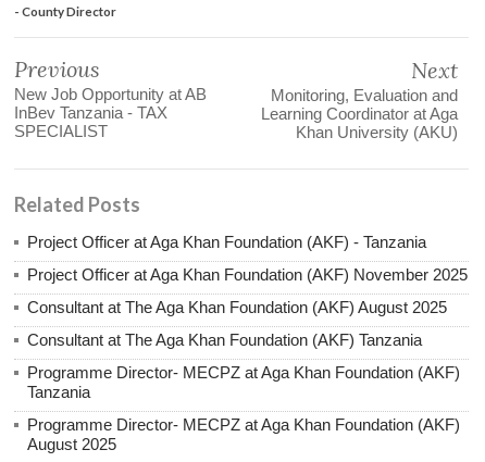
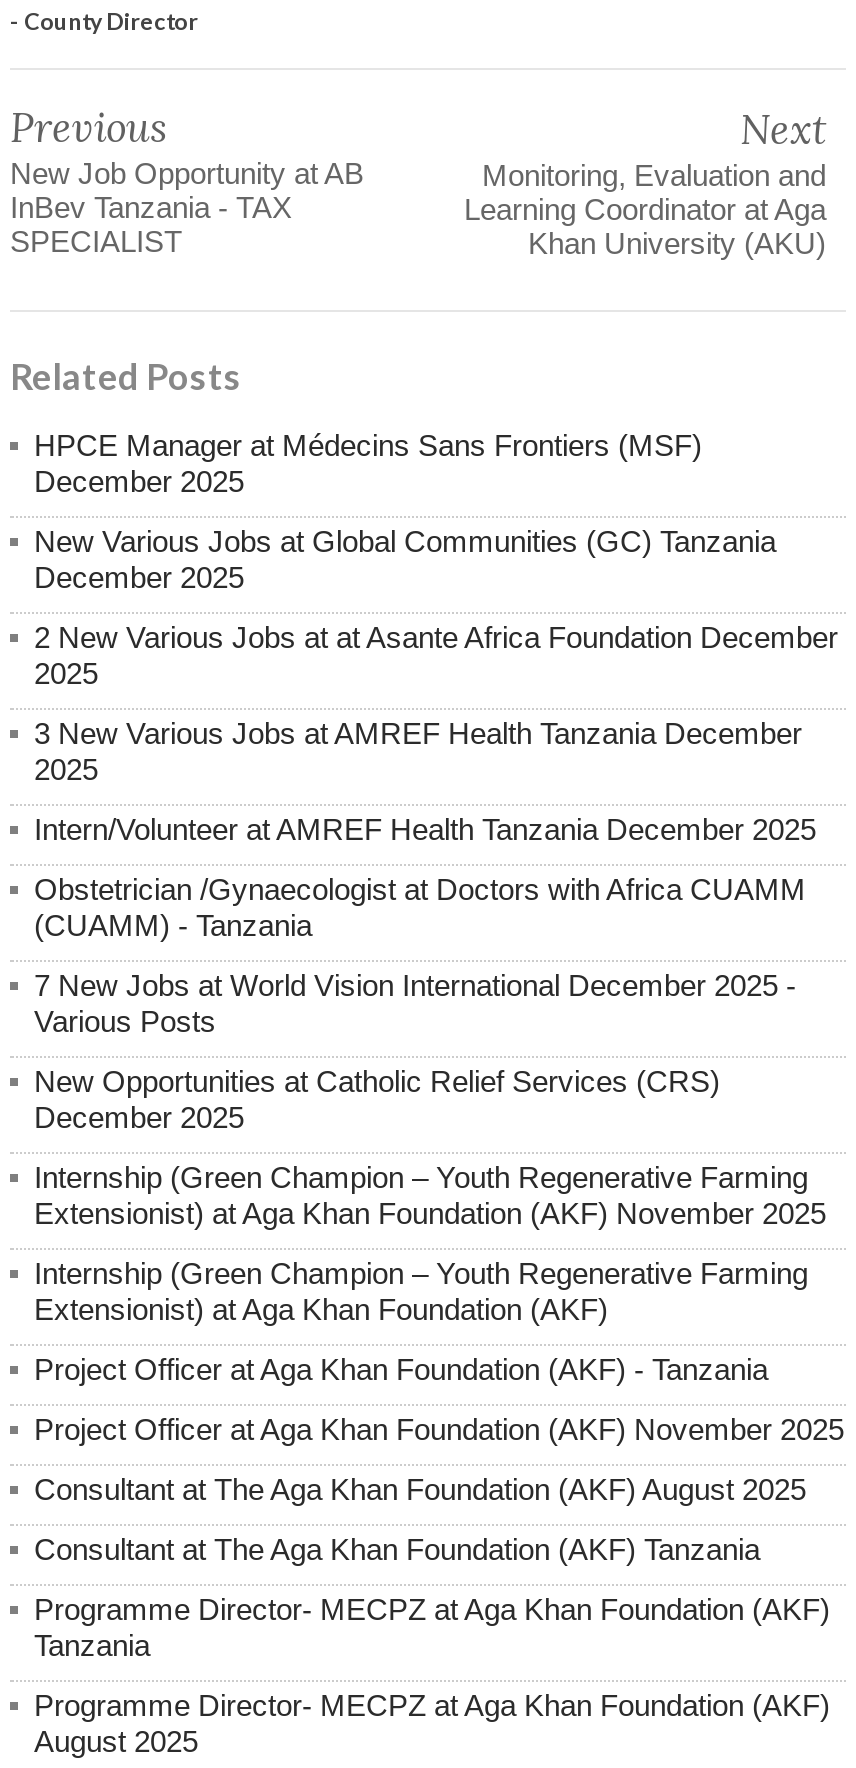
+ HPCE Manager at Médecins Sans Frontiers (MSF)
+ December 2025
+ New Various Jobs at Global Communities (GC) Tanzania
+ December 2025
+ 2 New Various Jobs at at Asante Africa Foundation December
+ 2025
+ 3 New Various Jobs at AMREF Health Tanzania December
+ 2025
+ Intern/Volunteer at AMREF Health Tanzania December 2025
+ Obstetrician /Gynaecologist at Doctors with Africa CUAMM
+ (CUAMM) - Tanzania
+ 7 New Jobs at World Vision International December 2025 -
+ Various Posts
+ New Opportunities at Catholic Relief Services (CRS)
+ December 2025
+ Internship (Green Champion – Youth Regenerative Farming
+ Extensionist) at Aga Khan Foundation (AKF) November 2025
+ Internship (Green Champion – Youth Regenerative Farming
+ Extensionist) at Aga Khan Foundation (AKF)
